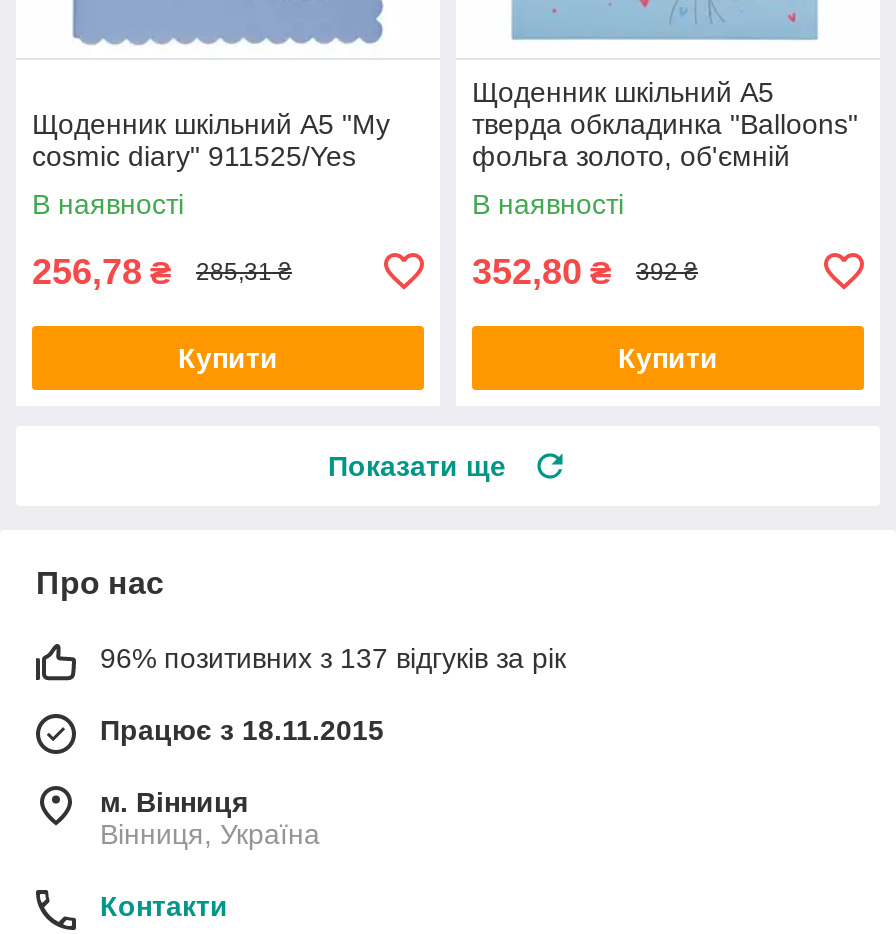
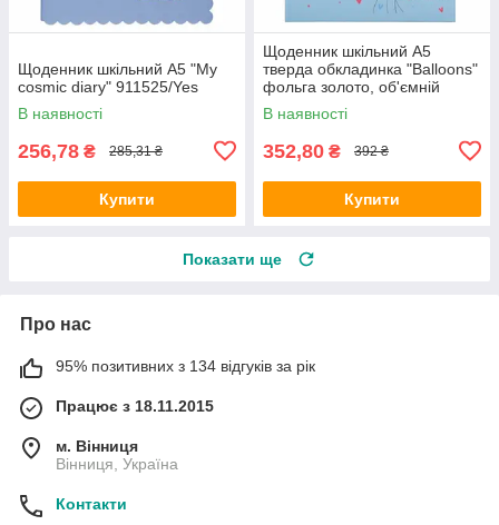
- 96% позитивних з 137 відгуків за рік
+ 95% позитивних з 134 відгуків за рік
